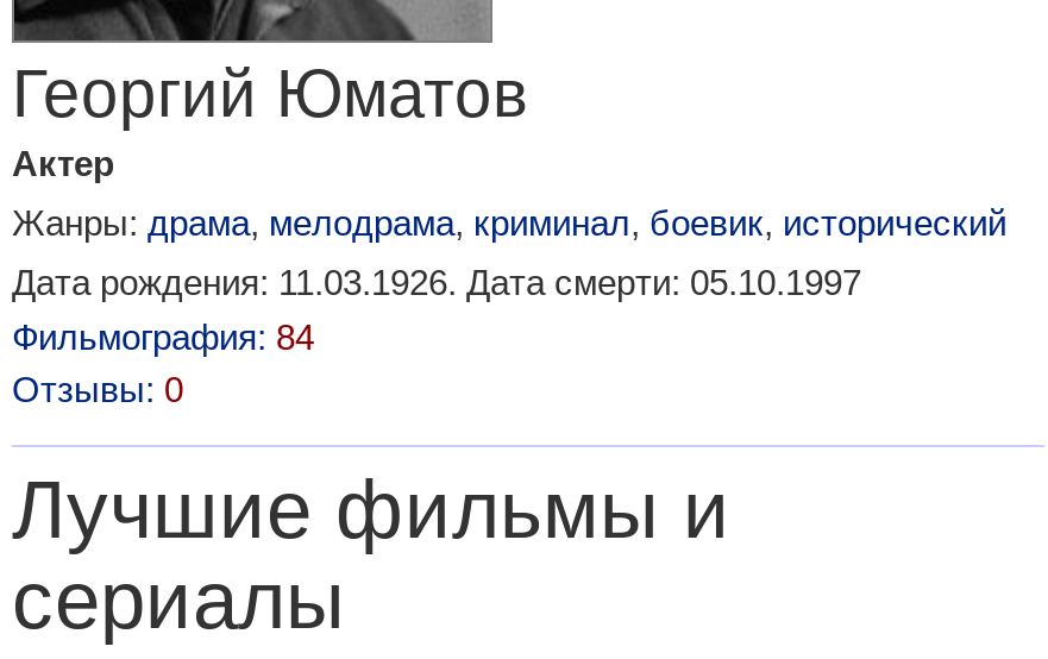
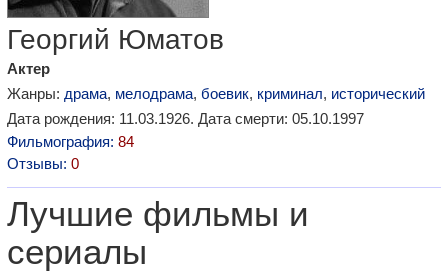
- Жанры: драма, мелодрама, криминал, боевик, исторический
+ Жанры: драма, мелодрама, боевик, криминал, исторический
